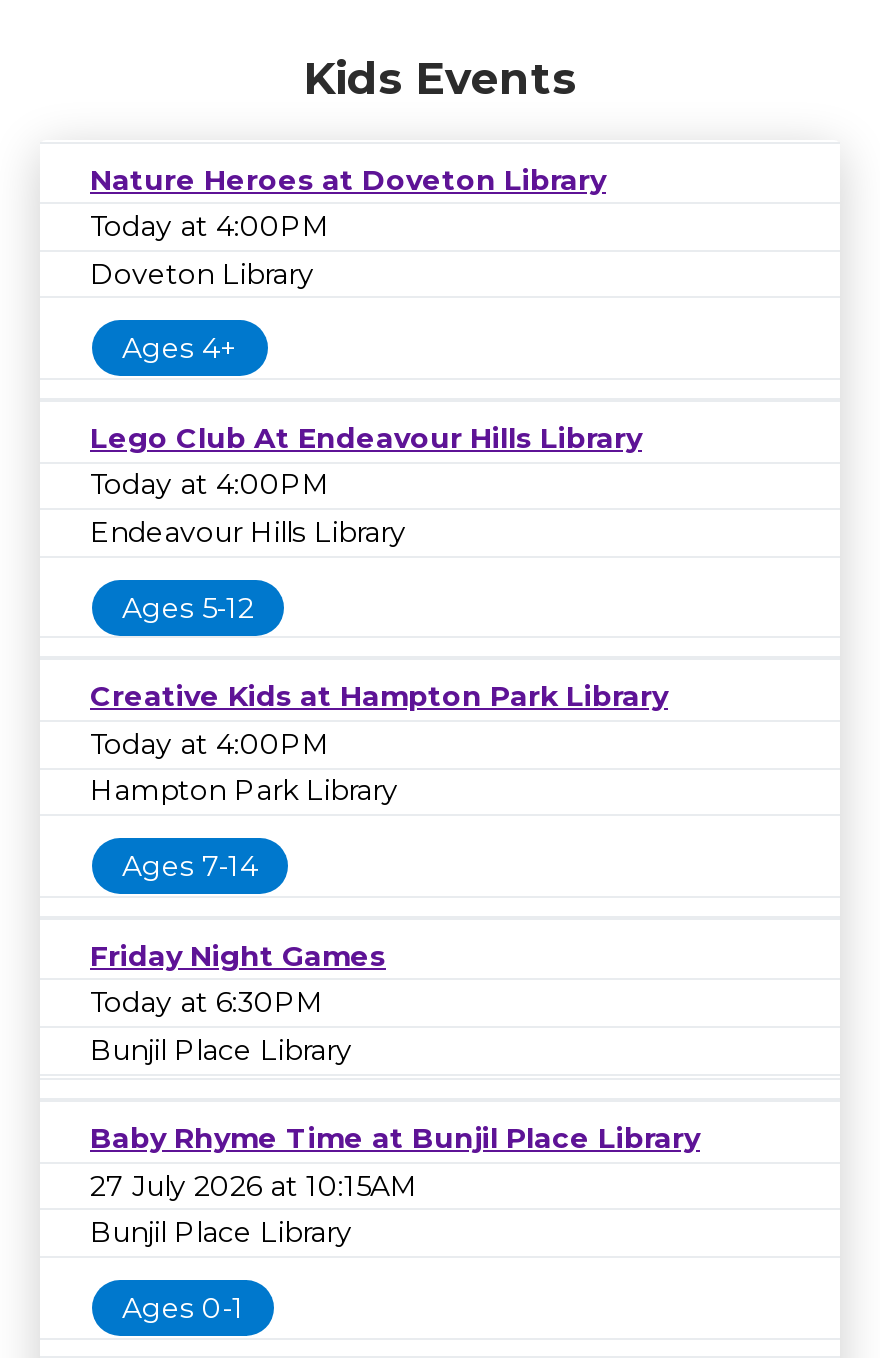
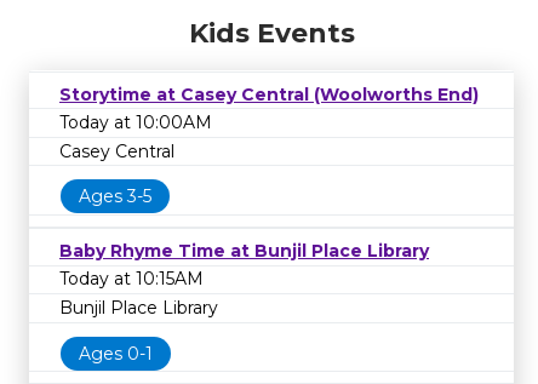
- Nature Heroes at Doveton Library
- Today at 4:00PM
- Doveton Library
- Ages 4+
- Lego Club At Endeavour Hills Library
- Today at 4:00PM
- Endeavour Hills Library
- Ages 5-12
- Creative Kids at Hampton Park Library
- Today at 4:00PM
- Hampton Park Library
- Ages 7-14
- Friday Night Games
- Today at 6:30PM
- Bunjil Place Library
+ Storytime at Casey Central (Woolworths End)
+ Today at 10:00AM
+ Casey Central
+ Ages 3-5

- 27 July 2026 at 10:15AM
+ Today at 10:15AM
